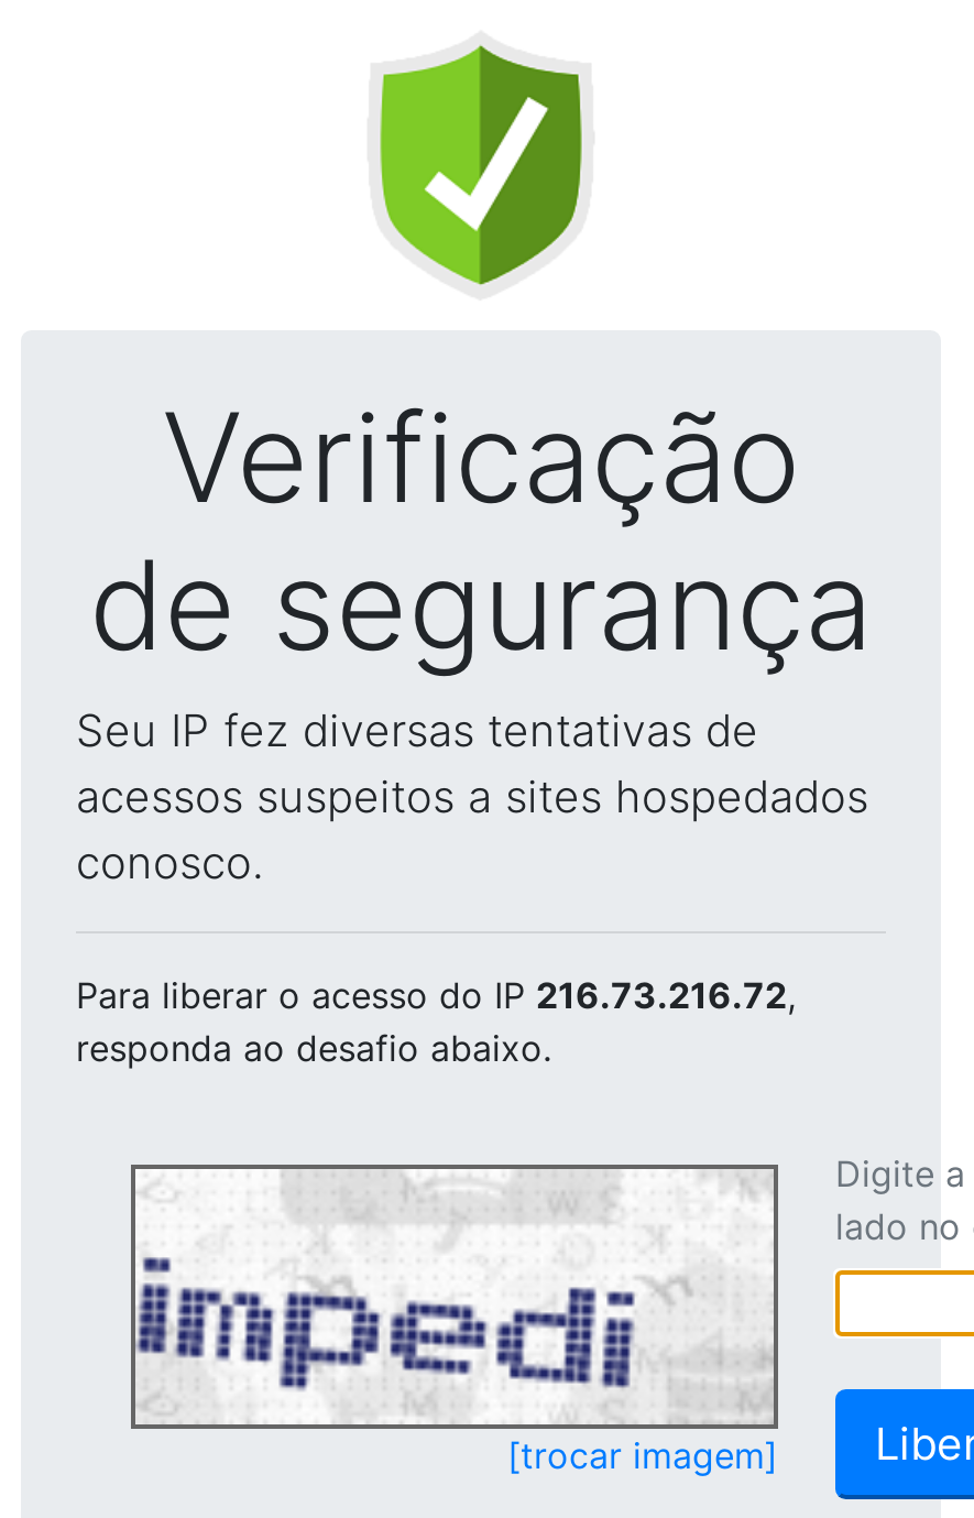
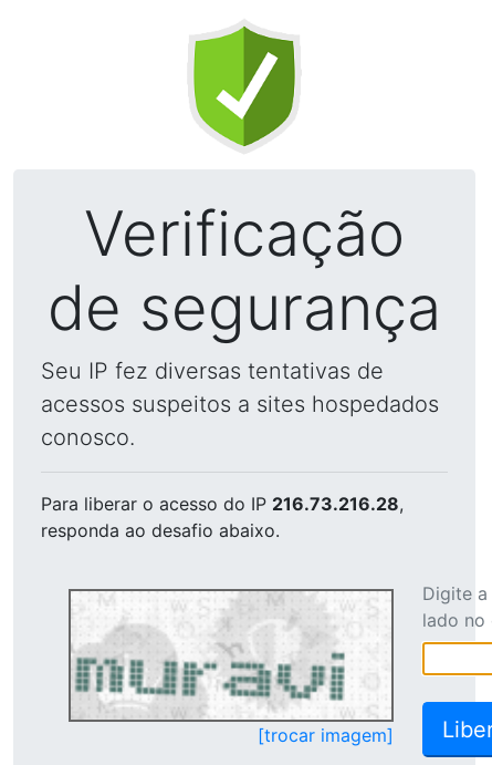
- Para liberar o acesso do IP 216.73.216.72,
+ Para liberar o acesso do IP 216.73.216.28,

- [image]
+ [image]
